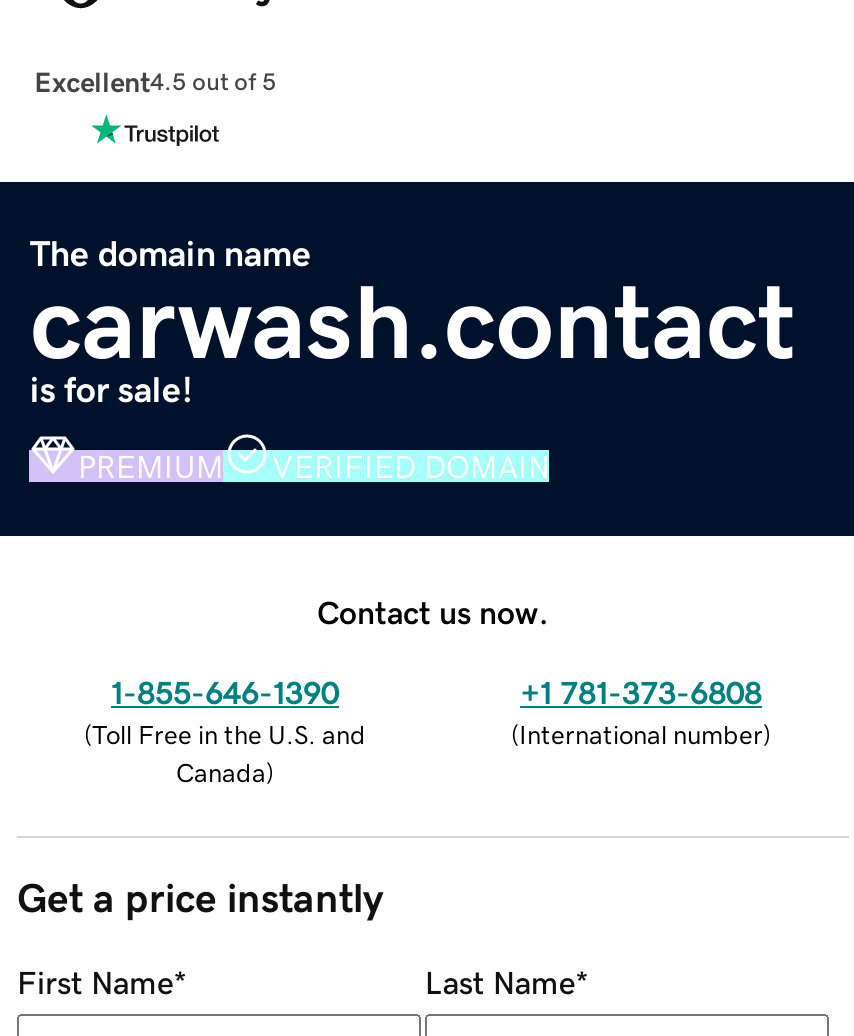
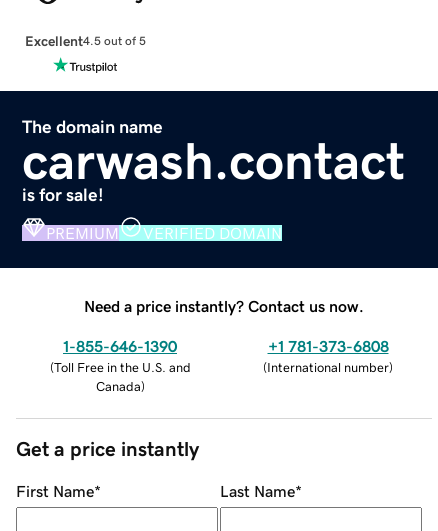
- Contact us now.
+ Need a price instantly? Contact us now.
